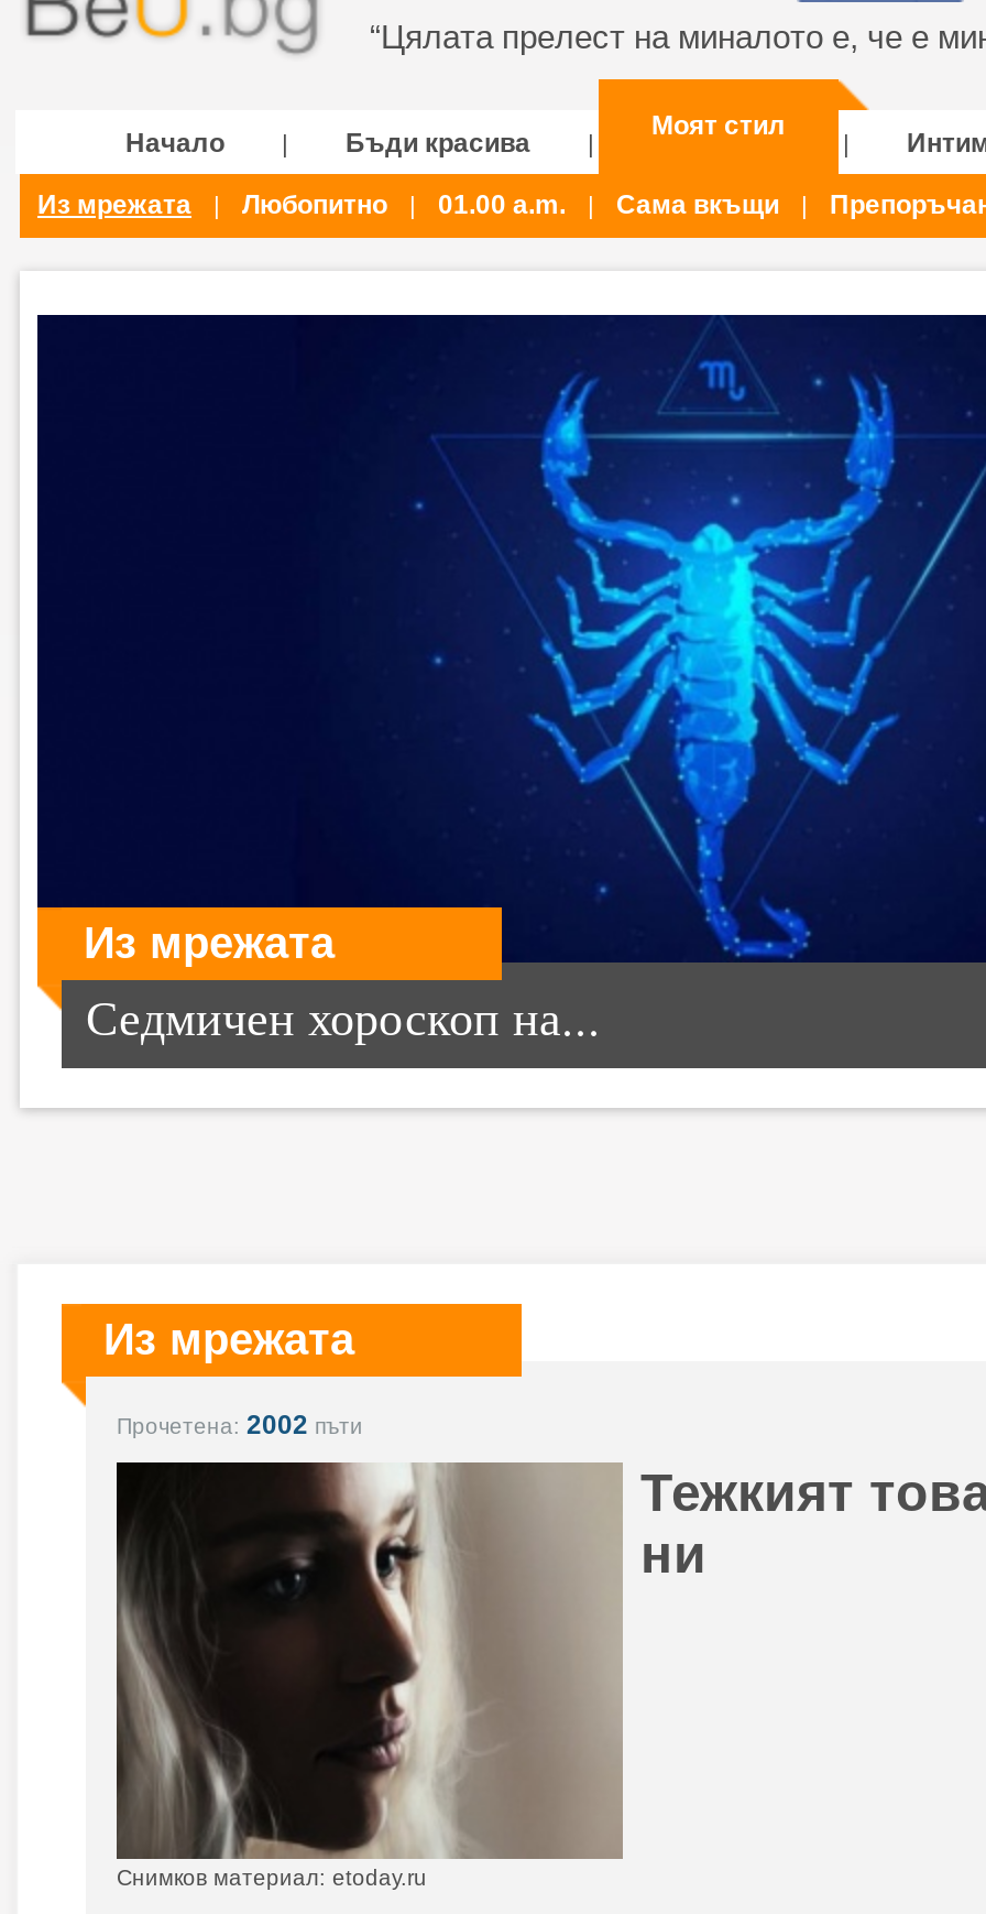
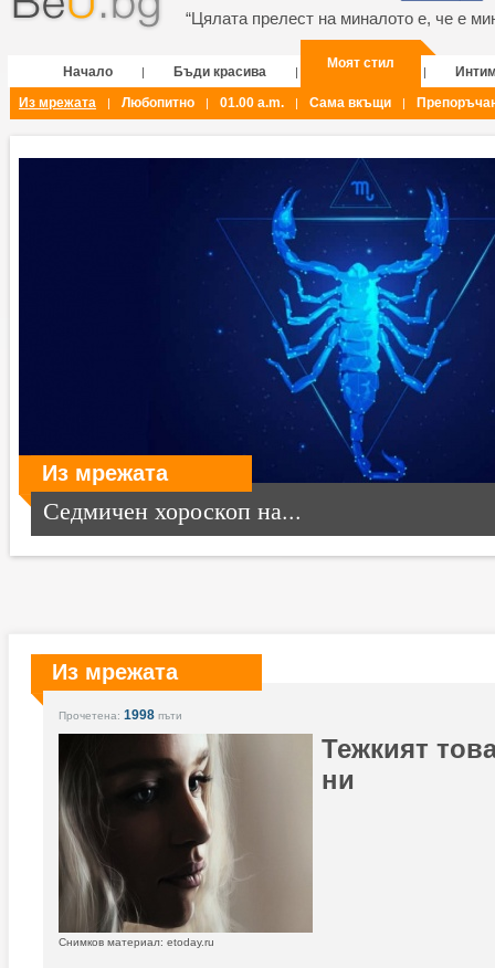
- Прочетена: 2002 пъти
+ Прочетена: 1998 пъти
